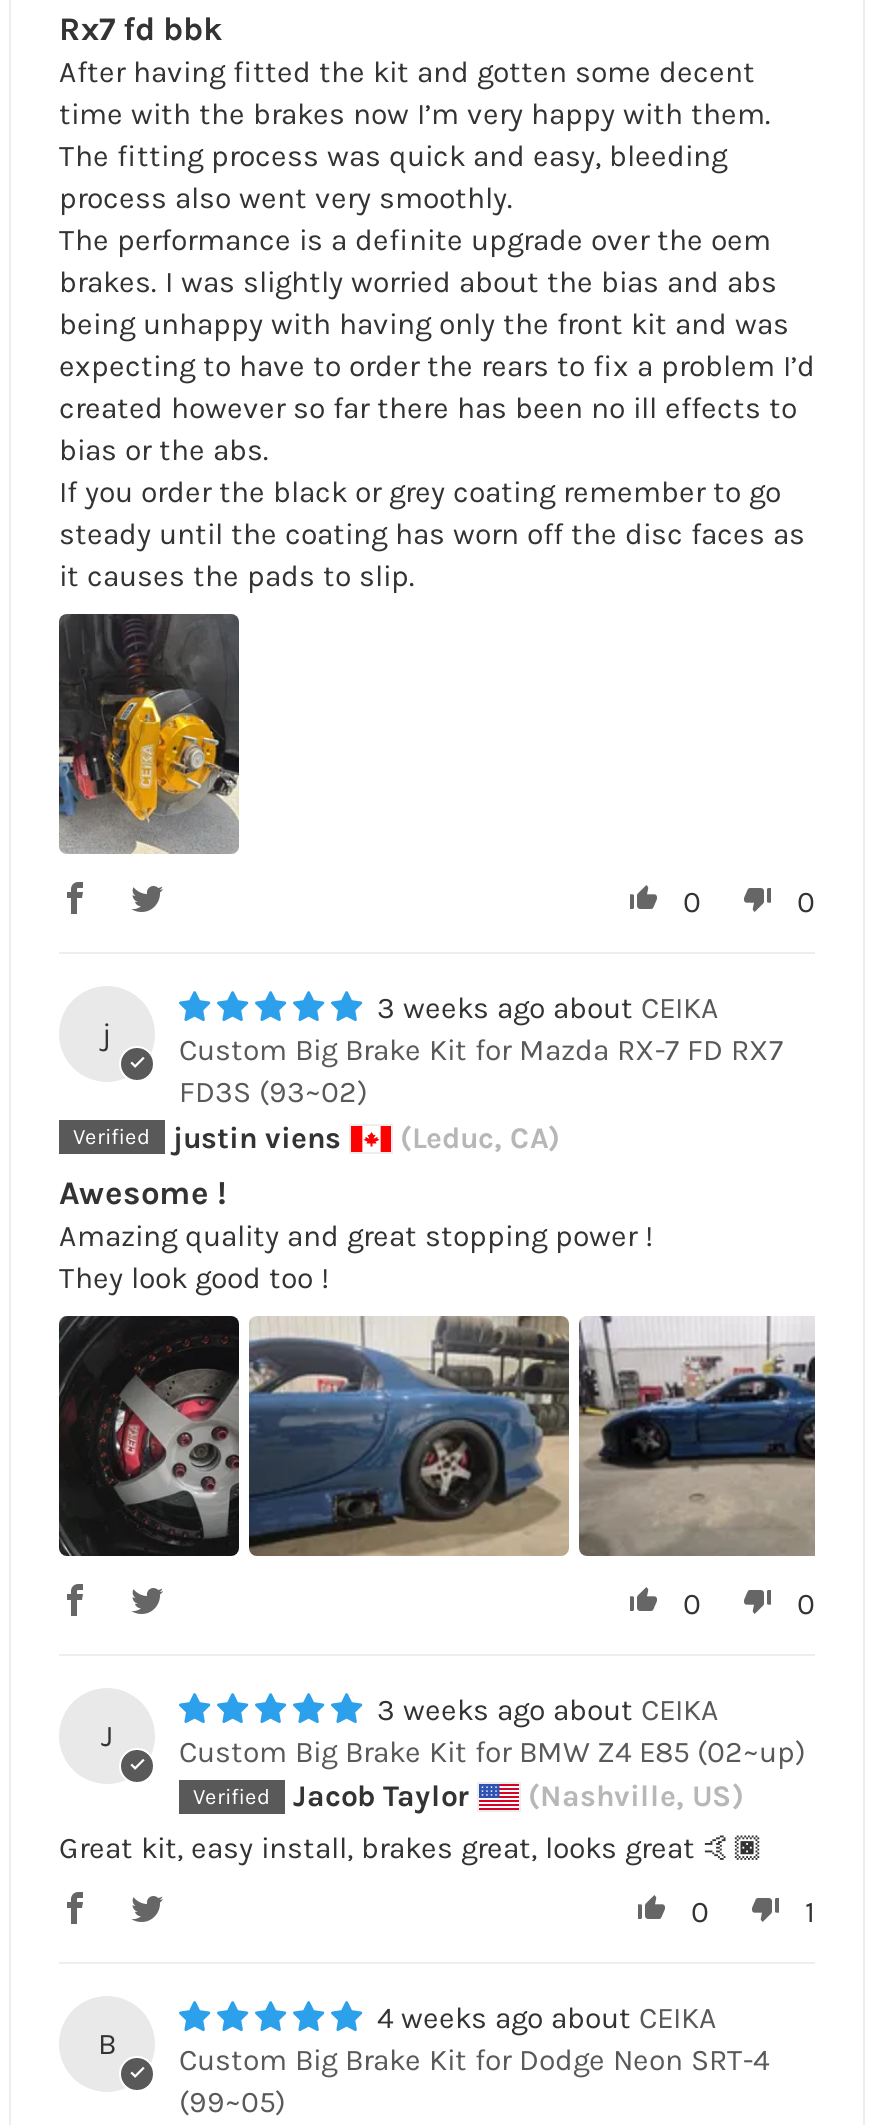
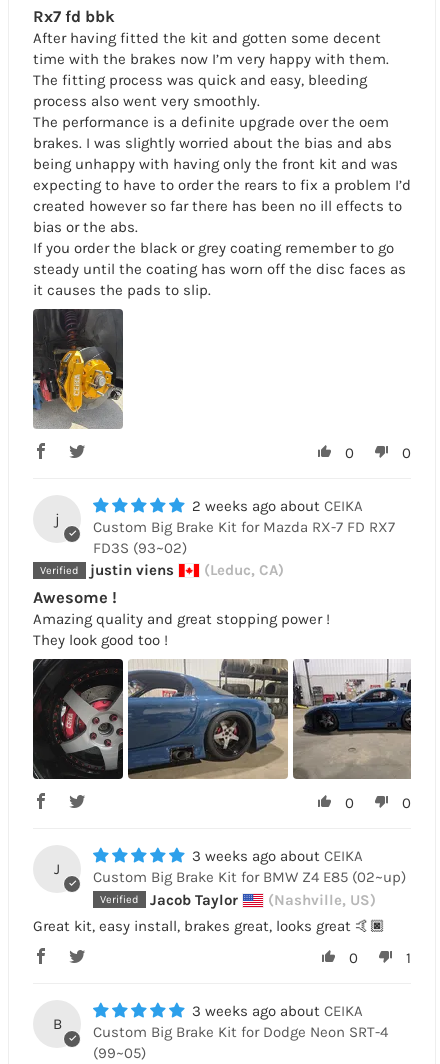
- 3 weeks ago
+ 2 weeks ago

- 4 weeks ago
+ 3 weeks ago
